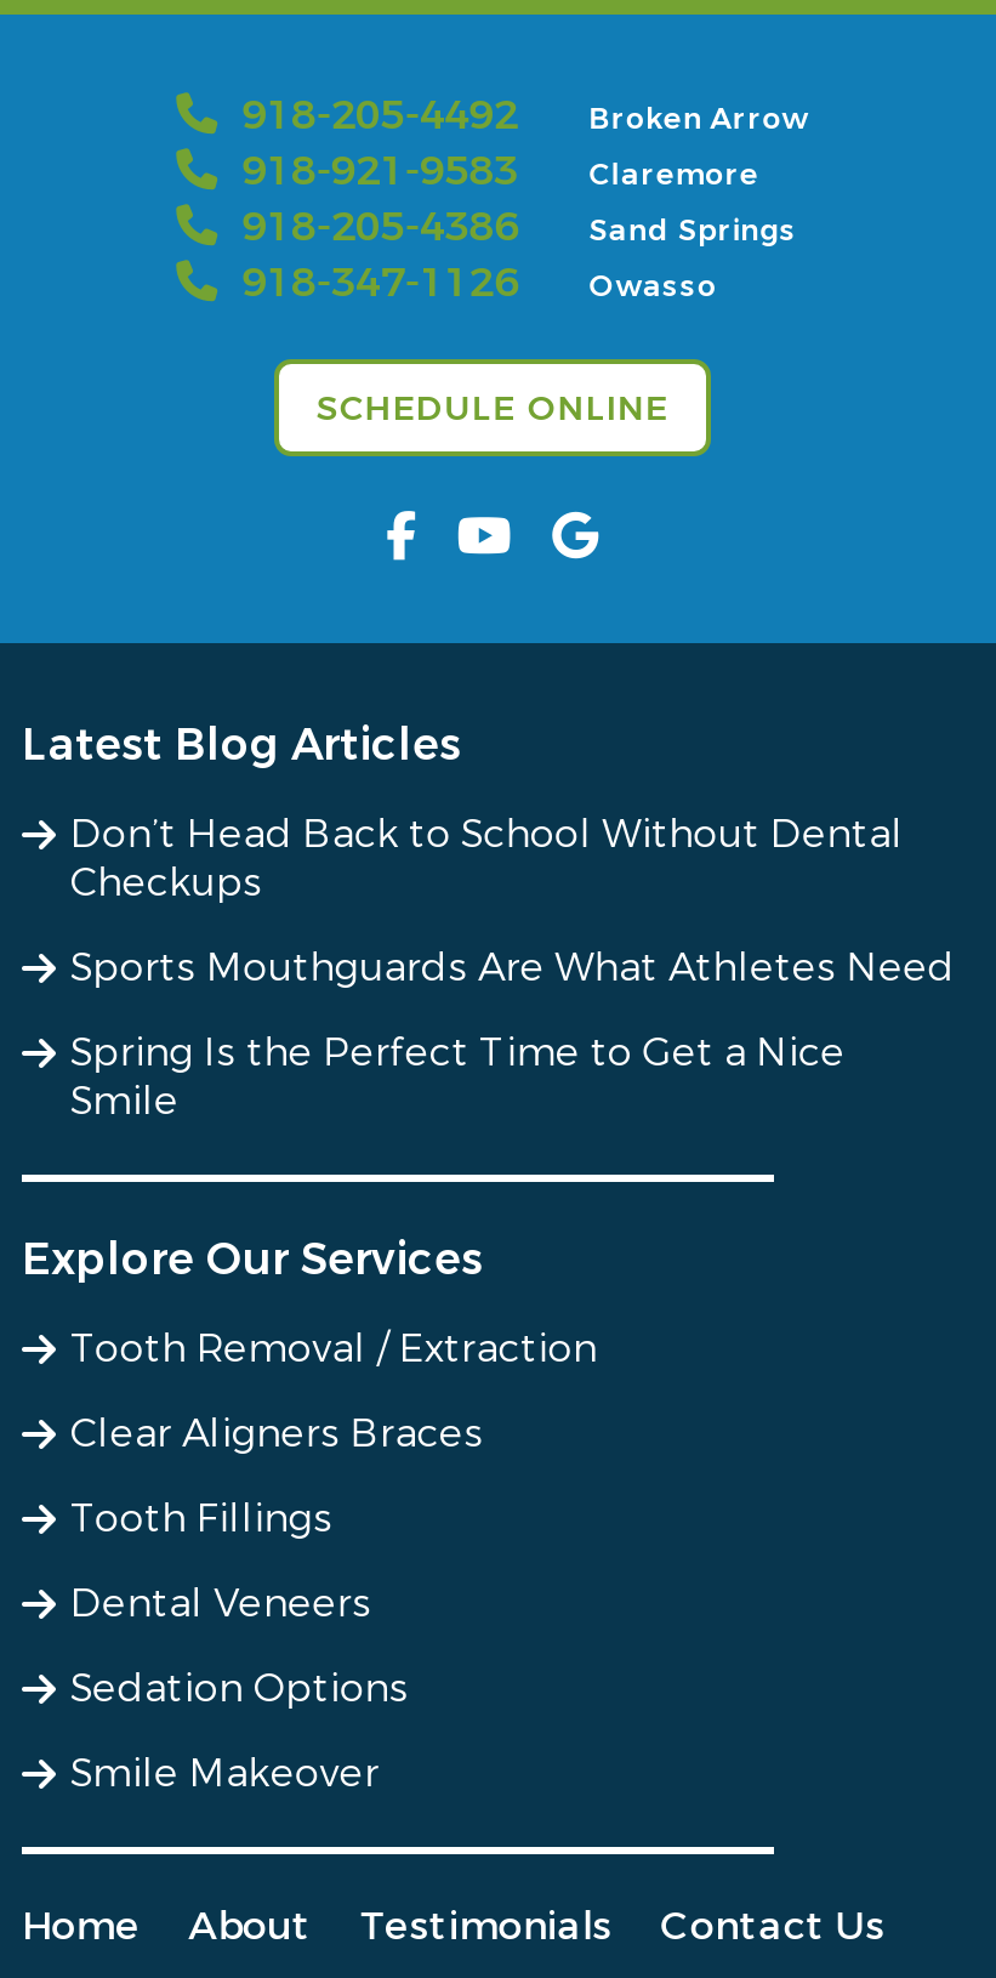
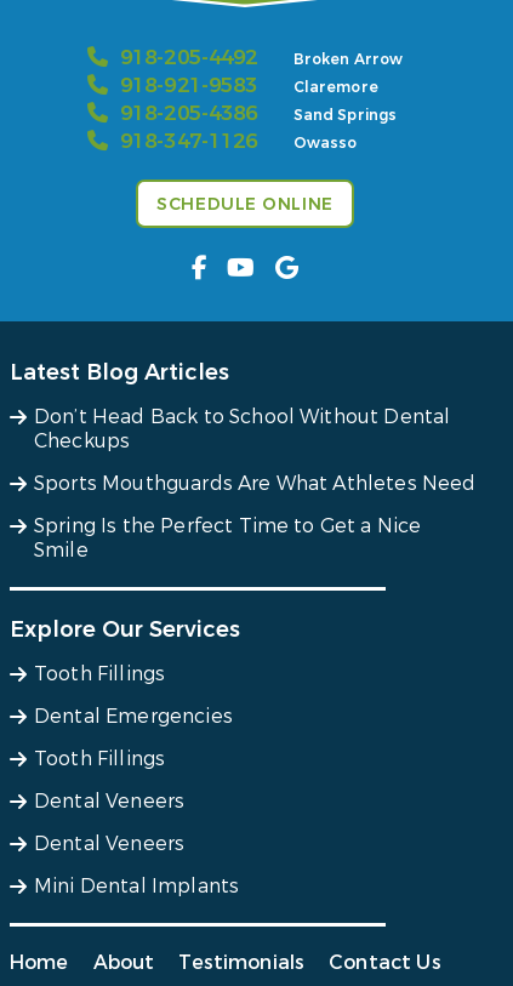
- Tooth Removal / Extraction
+ Tooth Fillings

- Clear Aligners Braces
+ Dental Emergencies

- Sedation Options
+ Dental Veneers

- Smile Makeover
+ Mini Dental Implants
